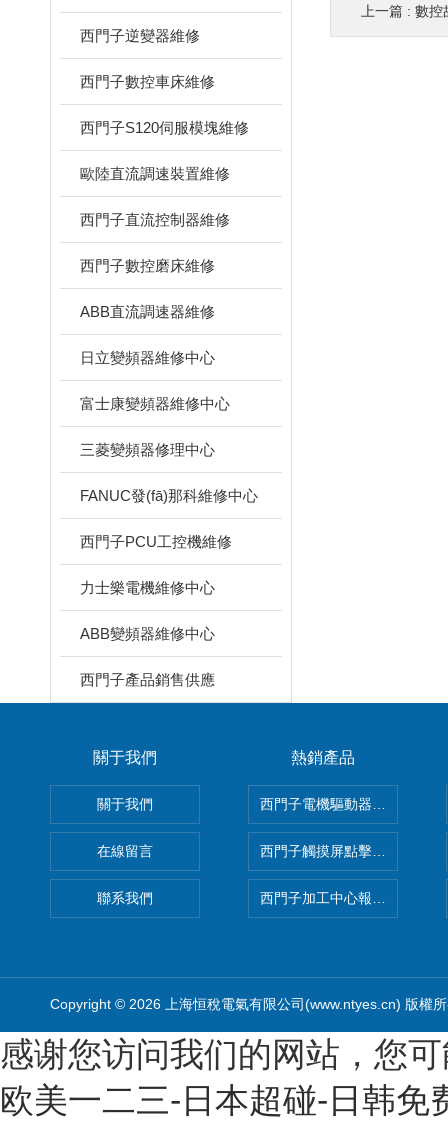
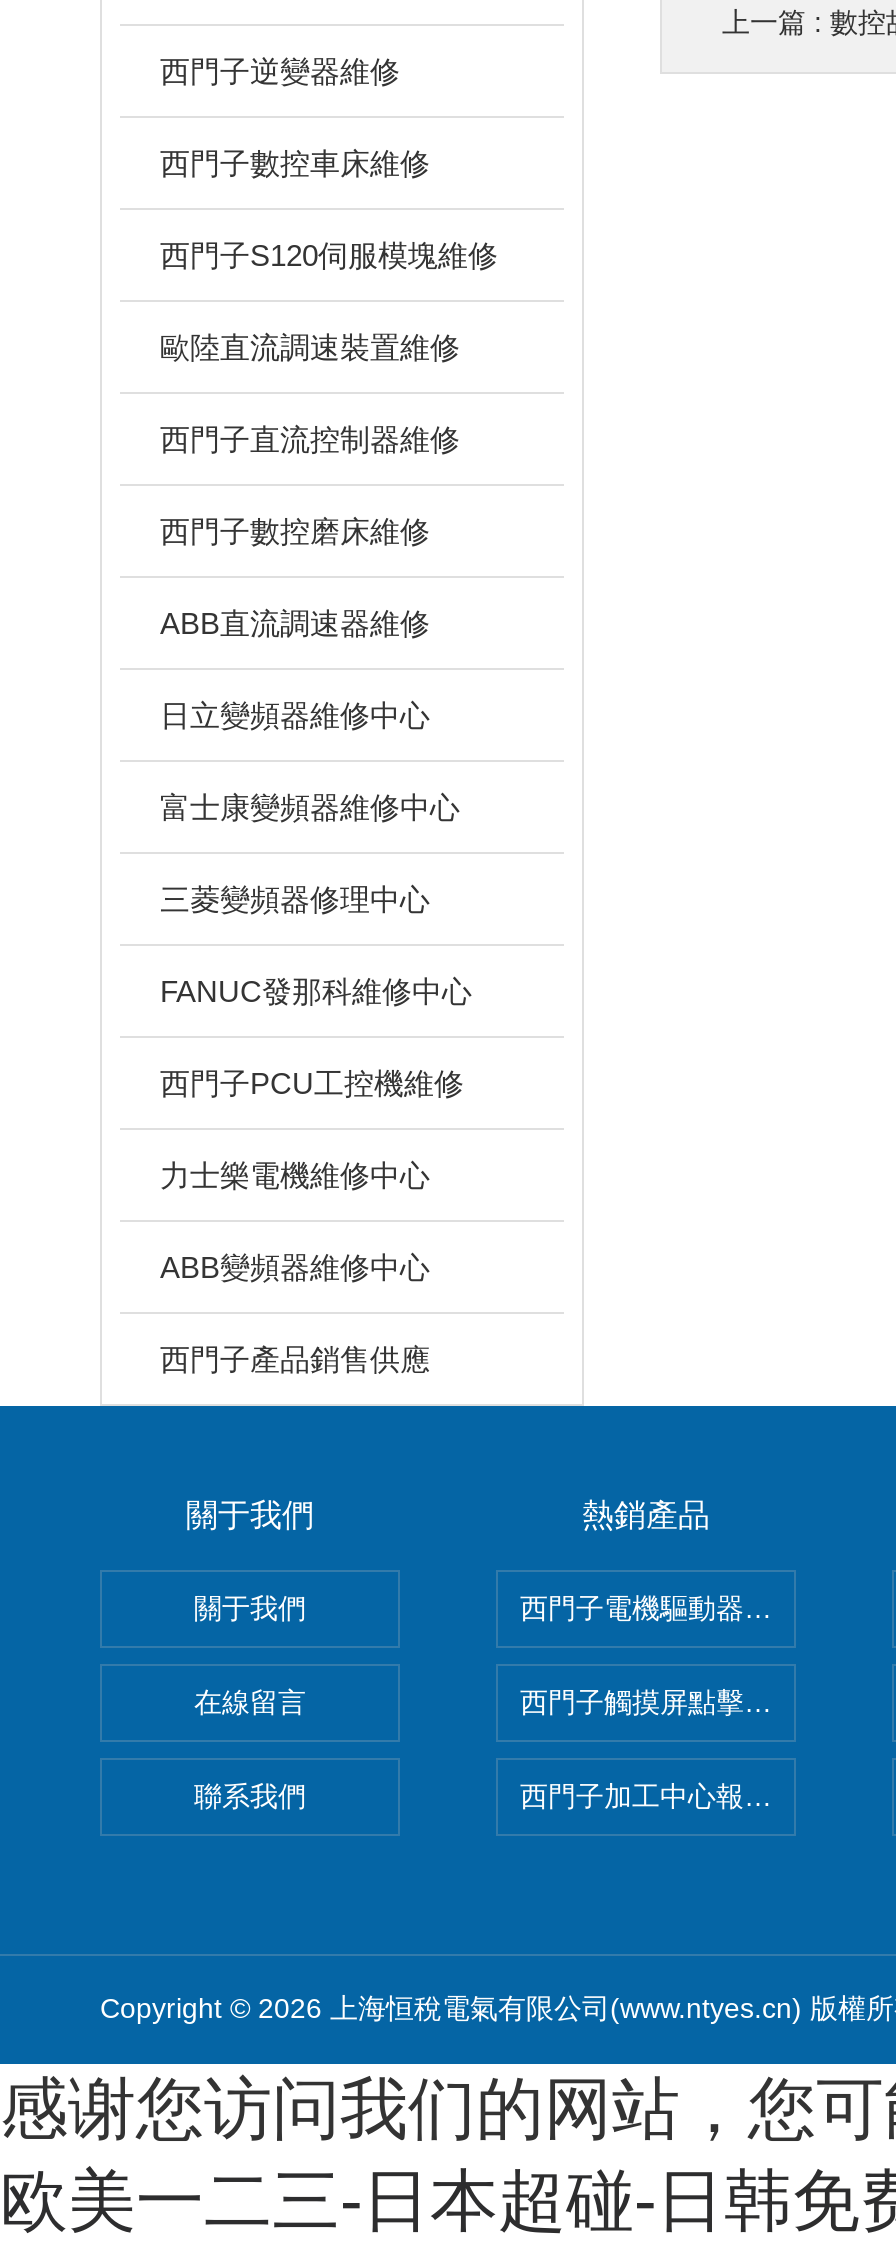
- FANUC發(fā)那科維修中心
+ FANUC發那科維修中心
